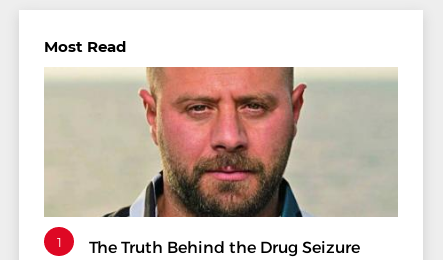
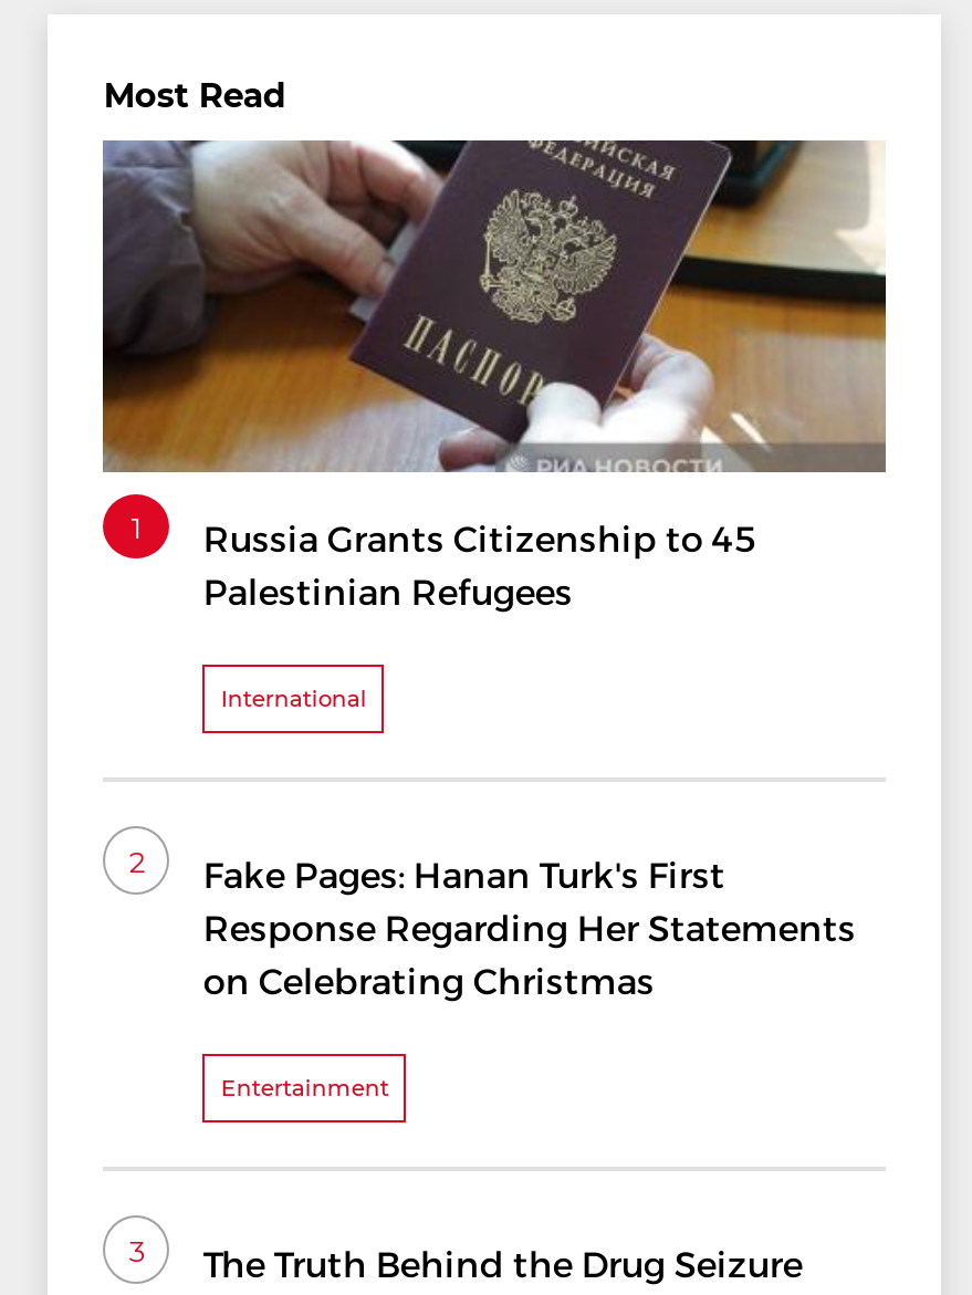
- [image]
+ [image]

+ 2
+ Fake Pages: Hanan Turk's First
+ Response Regarding Her Statements
+ on Celebrating Christmas
+ Entertainment

+ 3

+ Russia Grants Citizenship to 45
+ Palestinian Refugees
+ International
